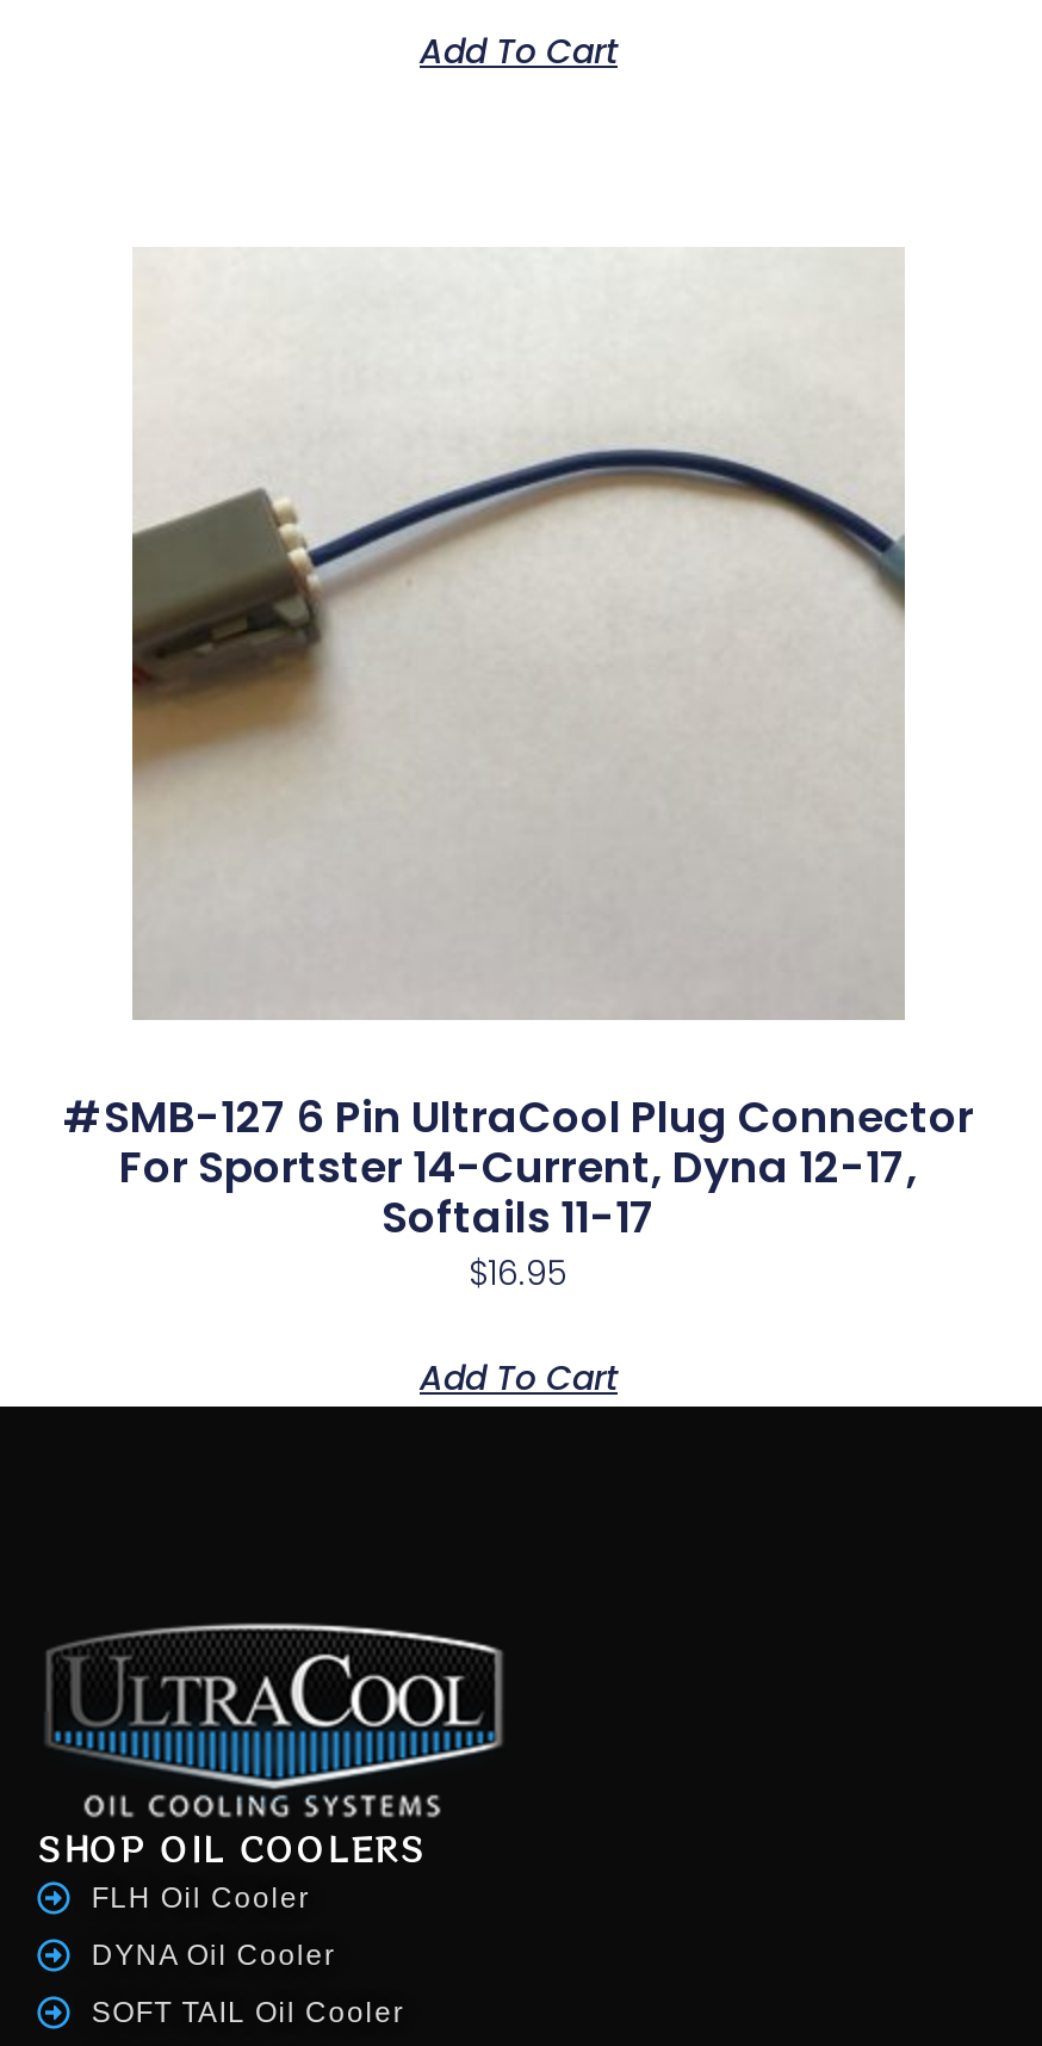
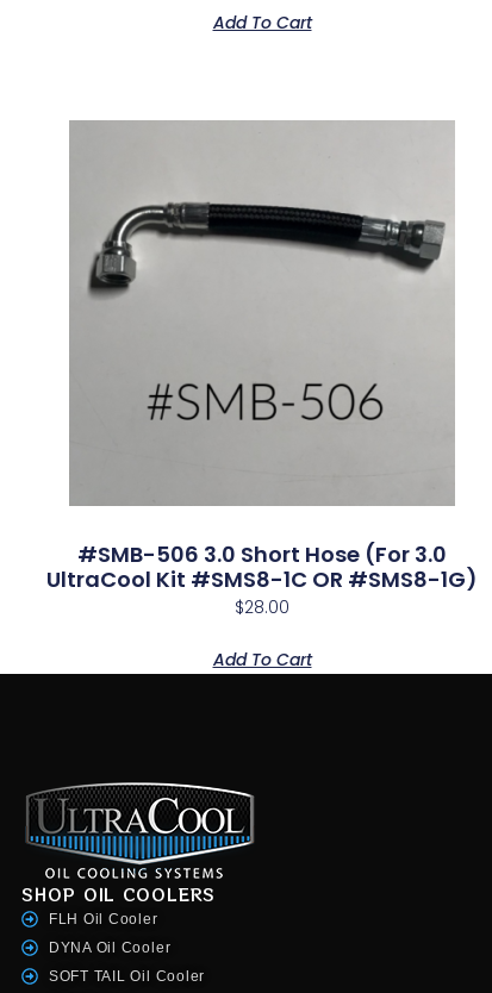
- [image]
- #SMB-127 6 Pin UltraCool Plug Connector
- For Sportster 14-Current, Dyna 12-17,
- Softails 11-17
- $16.95
+ [image]
+ #SMB-506 3.0 Short Hose (for 3.0
+ UltraCool Kit #SMS8-1C OR #SMS8-1G)
+ $28.00
